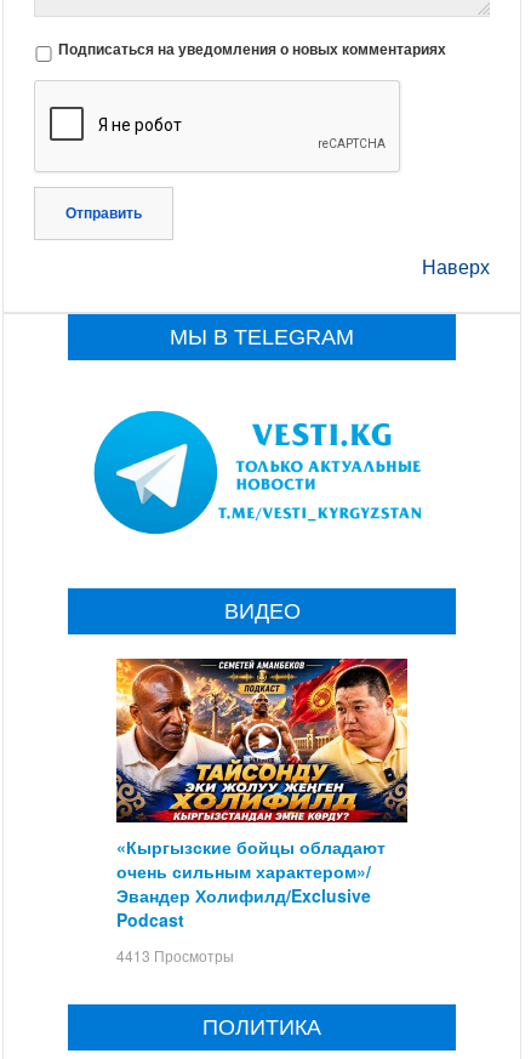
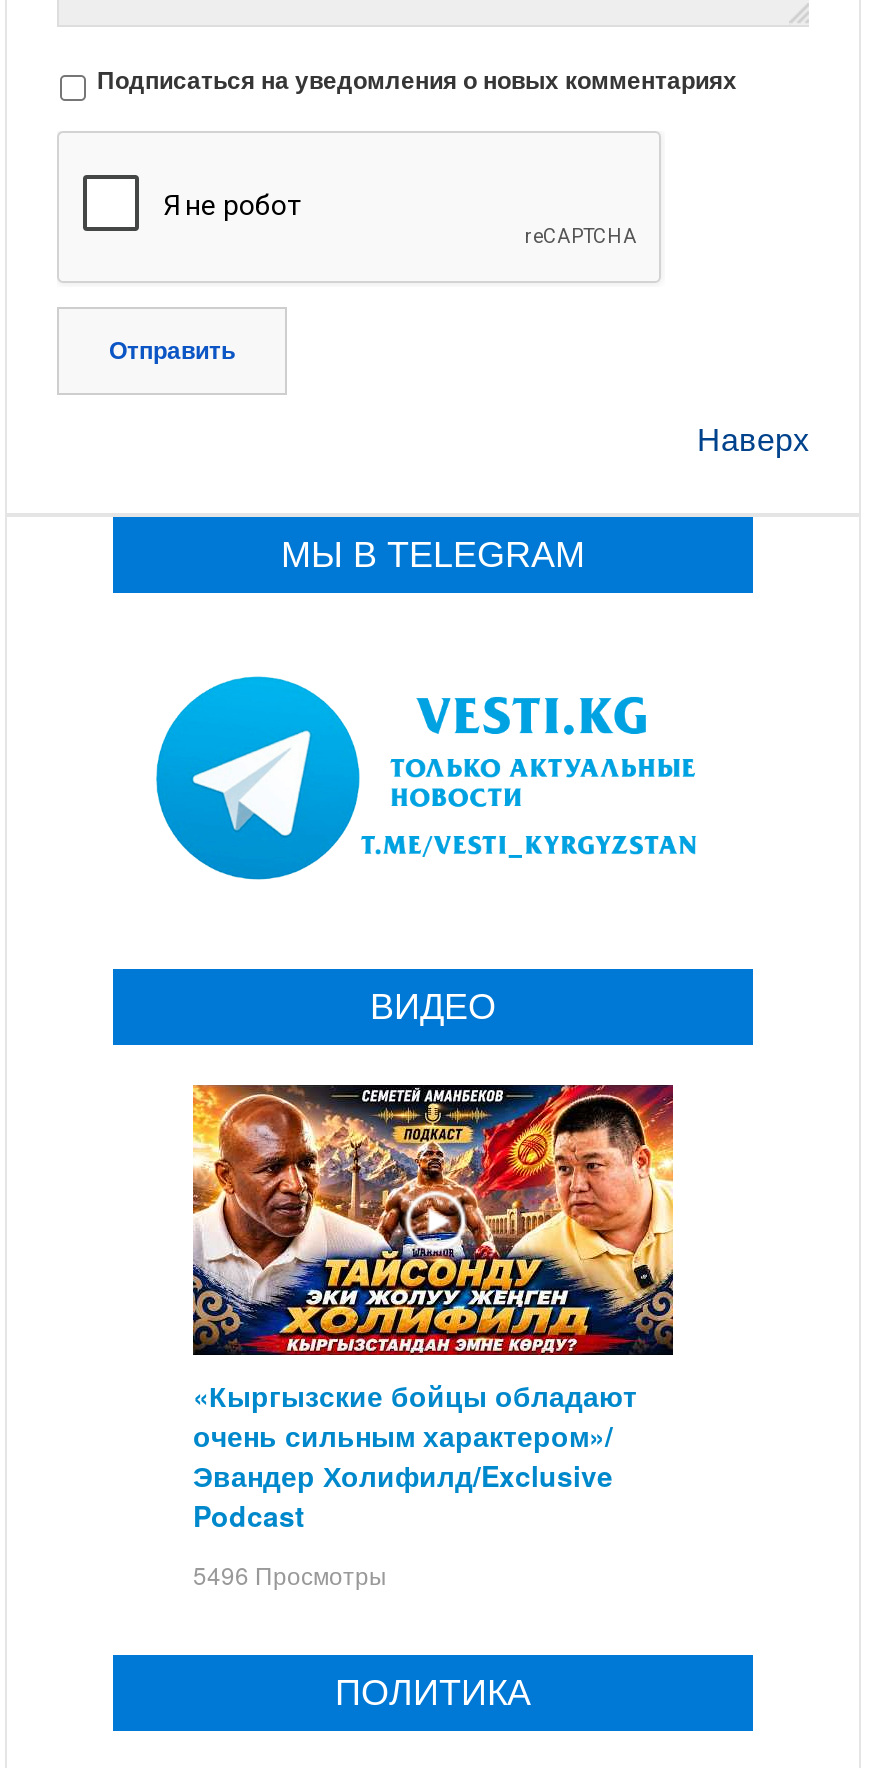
- 4413 Просмотры
+ 5496 Просмотры
